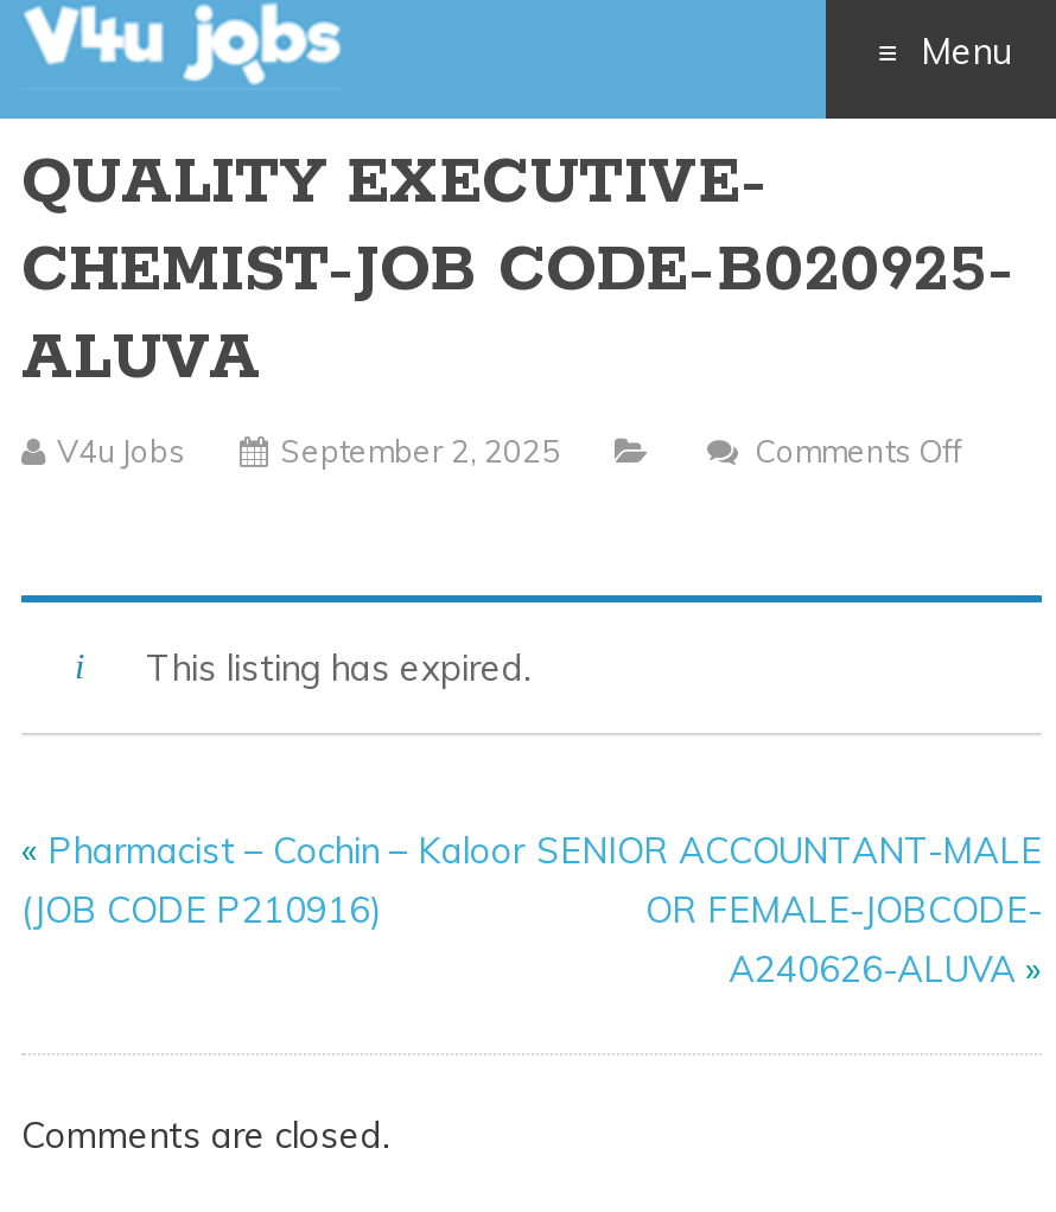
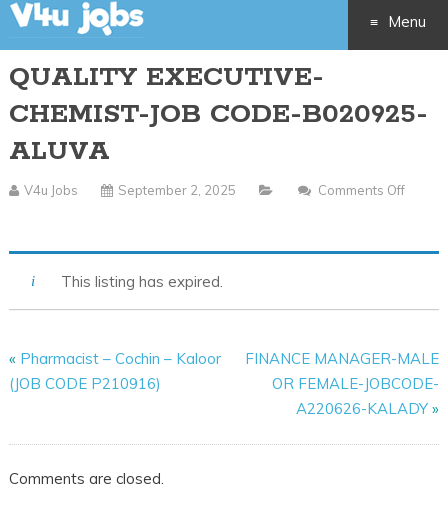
- SENIOR ACCOUNTANT-MALE
+ FINANCE MANAGER-MALE

- A240626-ALUVA»
+ A220626-KALADY»
